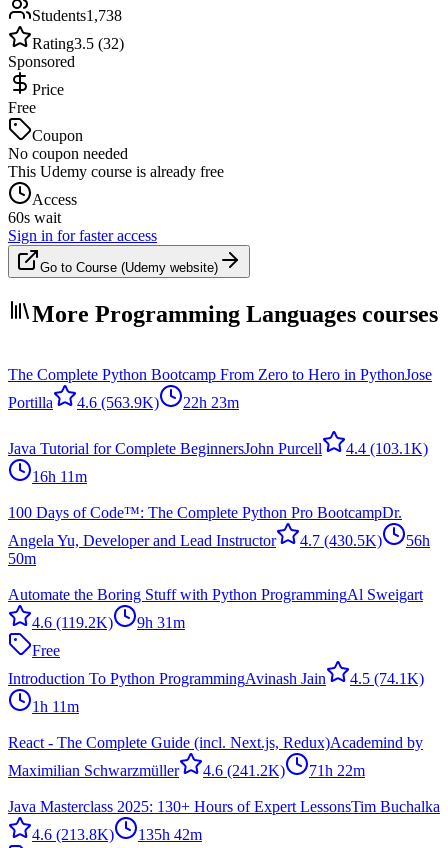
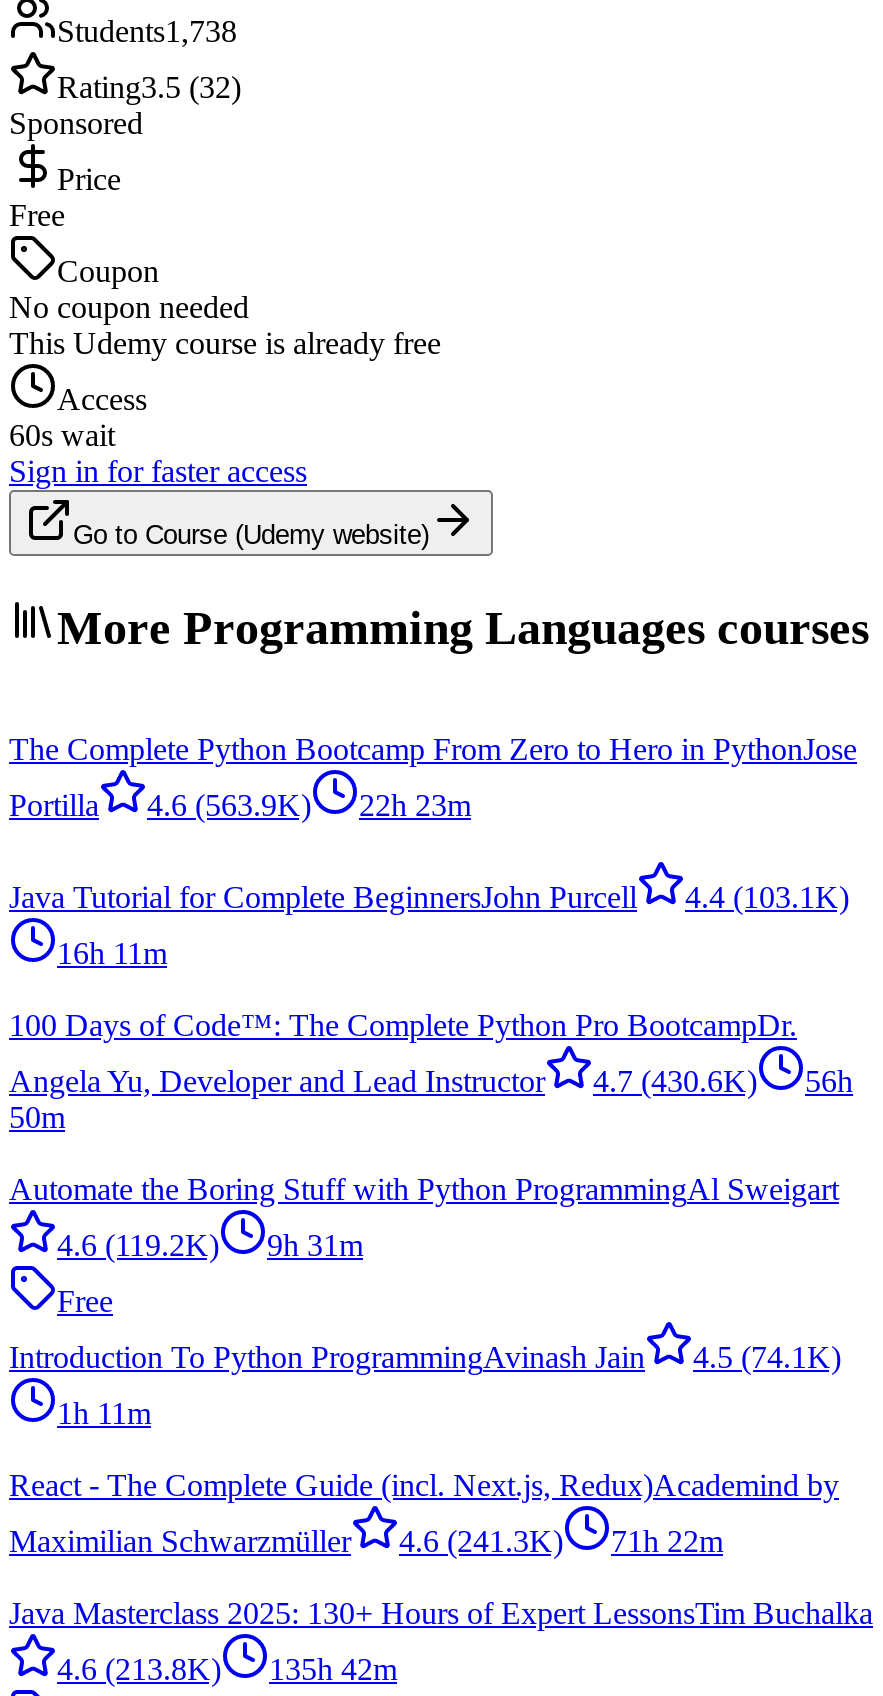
- Angela Yu, Developer and Lead Instructor 4.7 (430.5K) 56h
+ Angela Yu, Developer and Lead Instructor 4.7 (430.6K) 56h

- Maximilian Schwarzmüller 4.6 (241.2K) 71h 22m
+ Maximilian Schwarzmüller 4.6 (241.3K) 71h 22m
